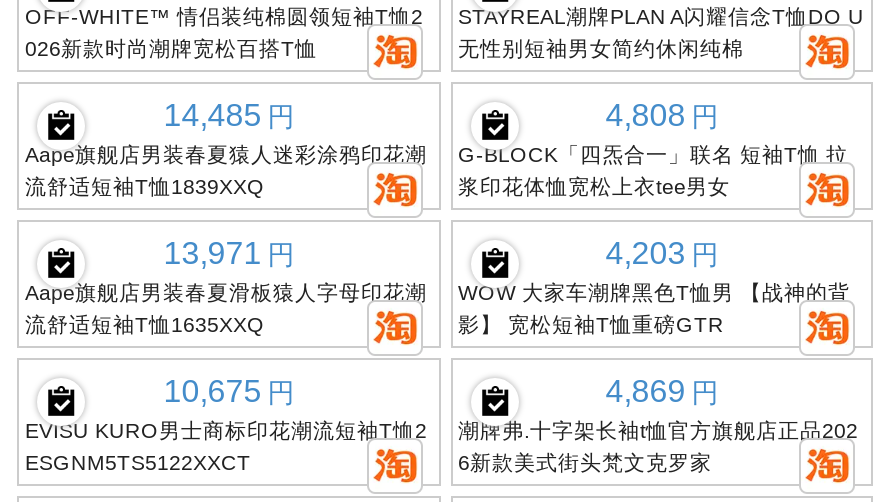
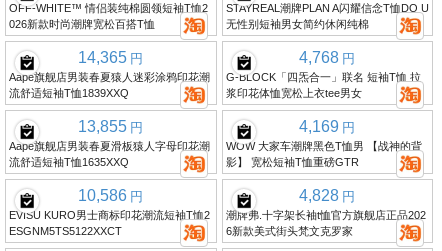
- 14,485 円
+ 14,365 円

- 4,808 円
+ 4,768 円

- 13,971 円
+ 13,855 円

- 4,203 円
+ 4,169 円

- 10,675 円
+ 10,586 円

- 4,869 円
+ 4,828 円
